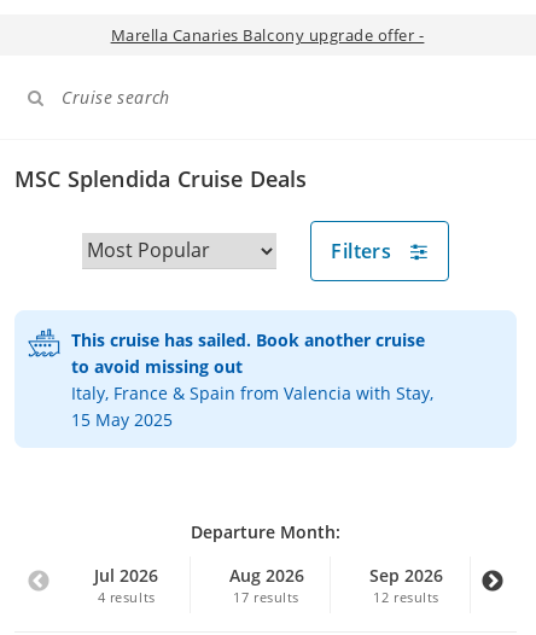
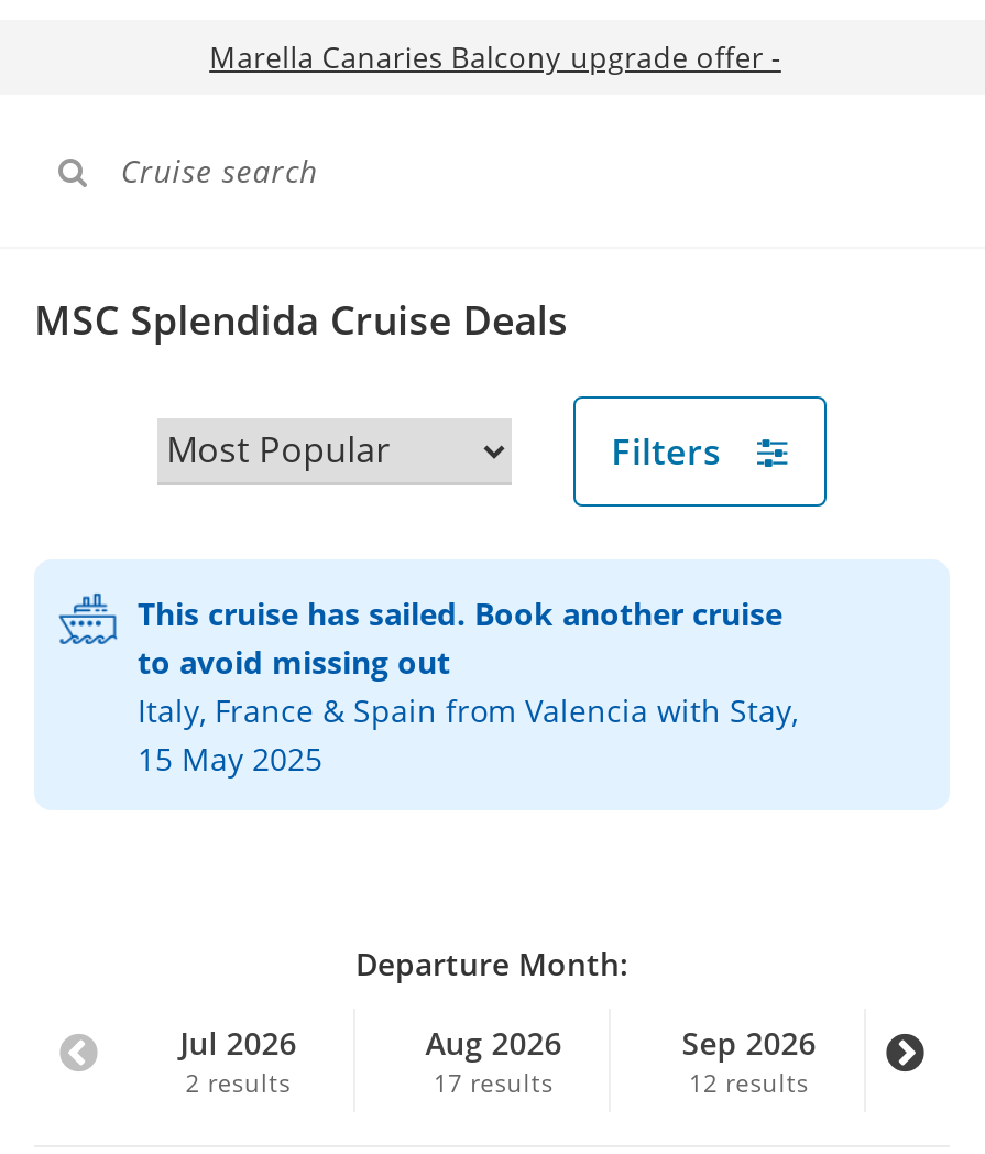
- 4 results
+ 2 results
